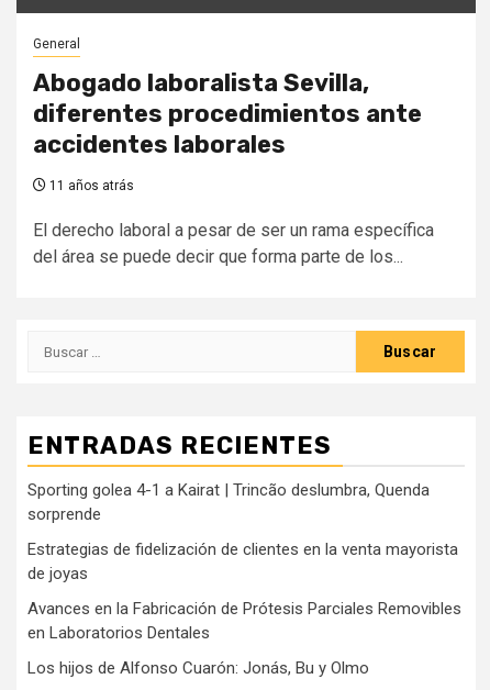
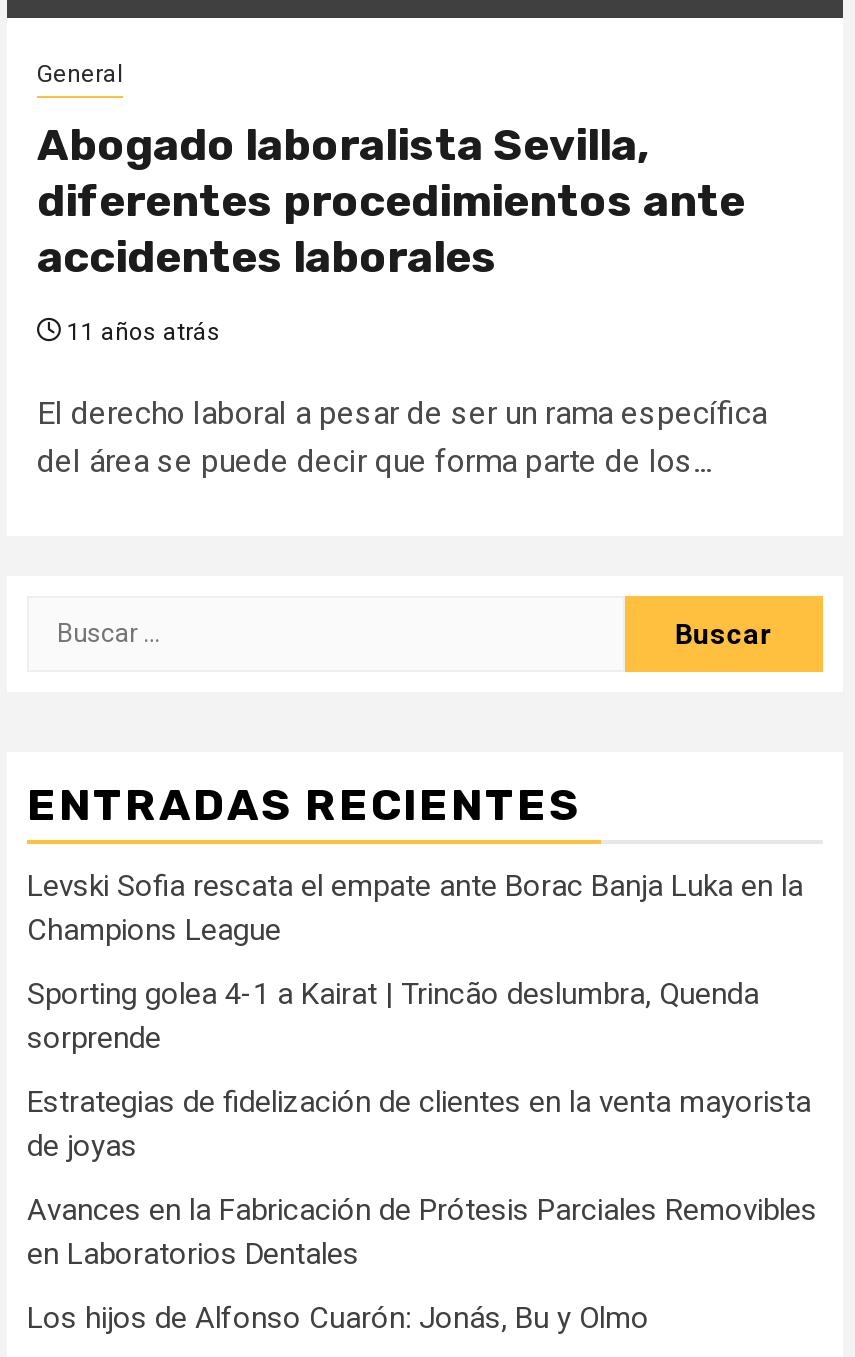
+ Levski Sofia rescata el empate ante Borac Banja Luka en la
+ Champions League
